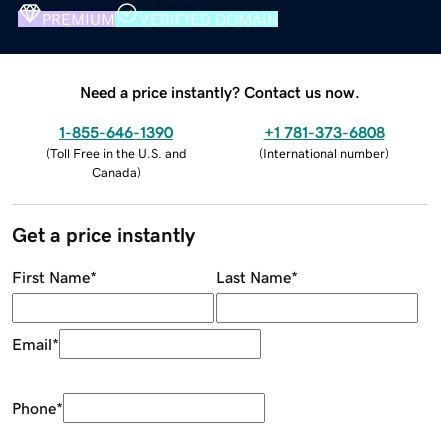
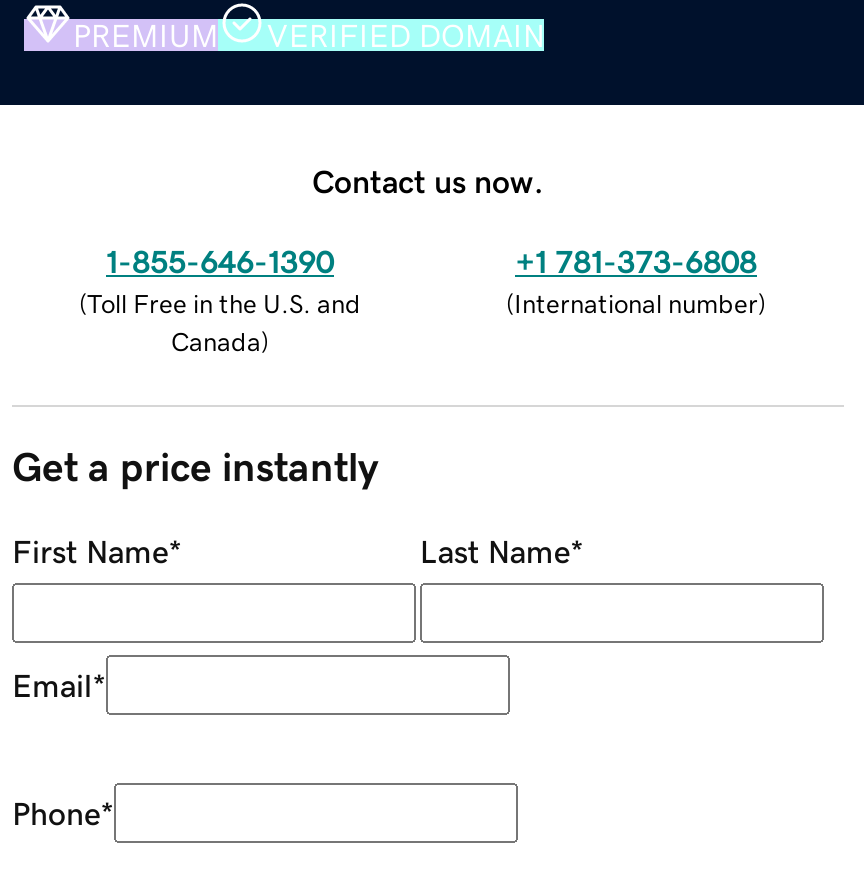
- Need a price instantly? Contact us now.
+ Contact us now.
